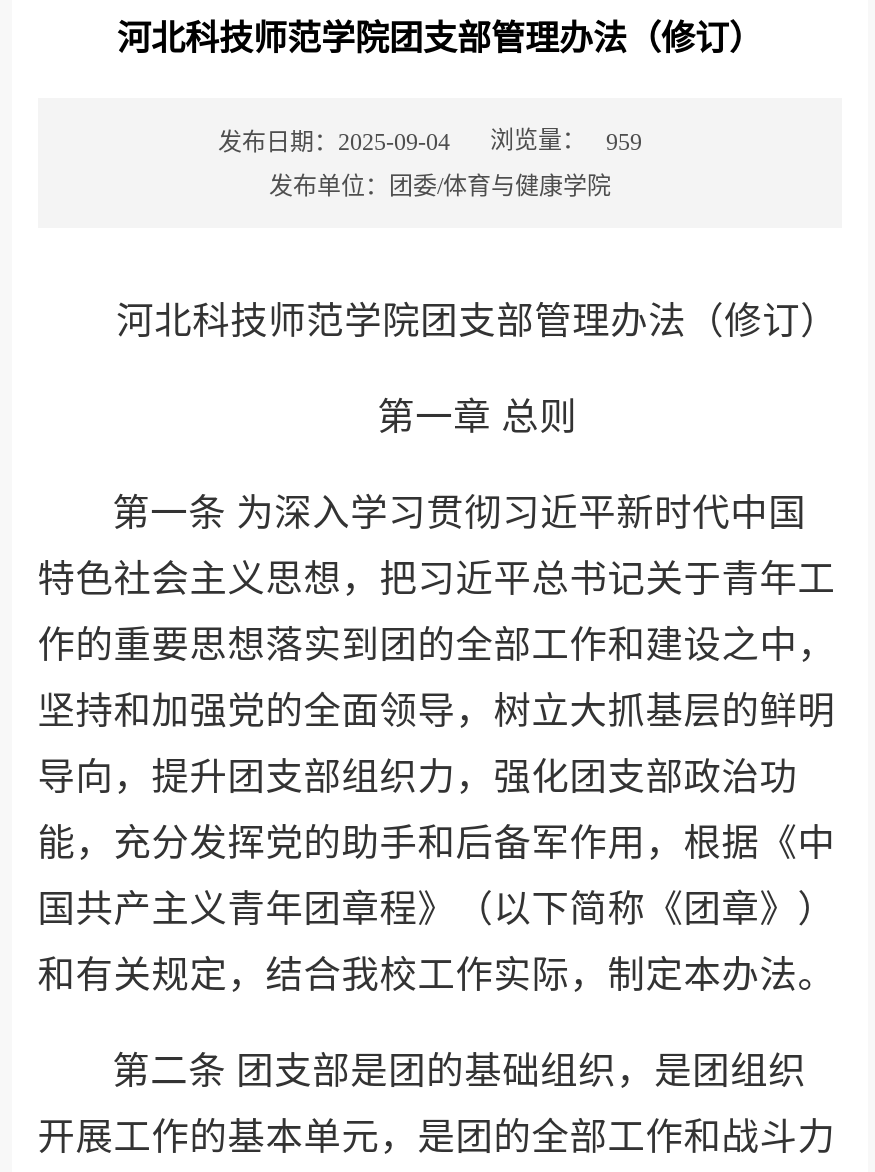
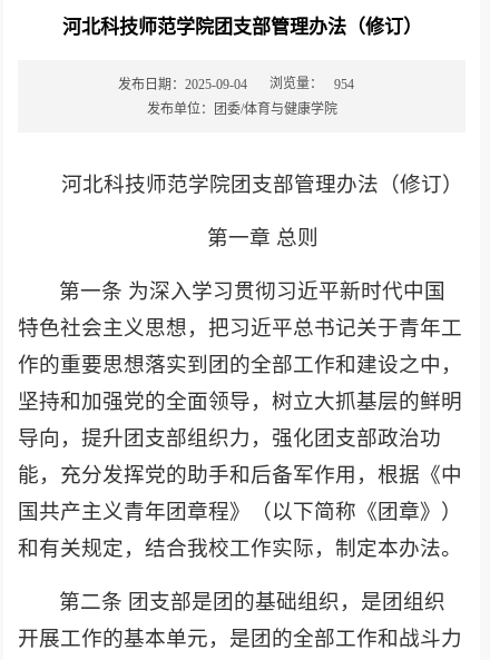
- 发布日期：2025-09-04 浏览量： 959
+ 发布日期：2025-09-04 浏览量： 954
